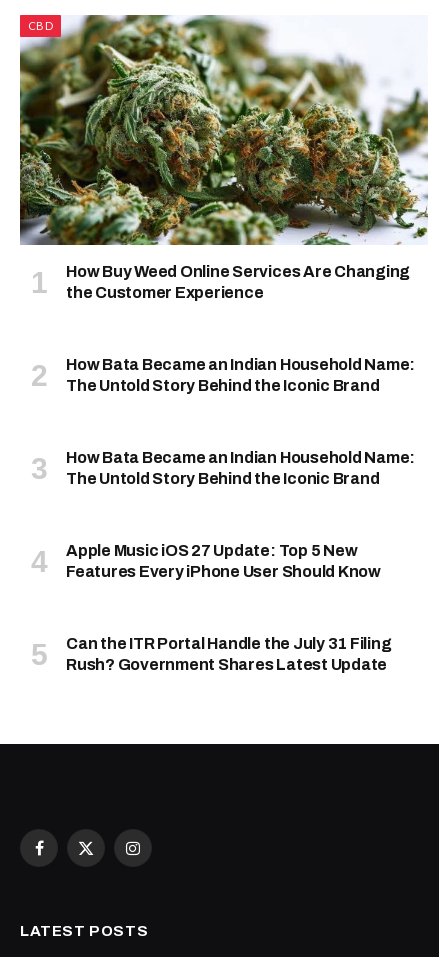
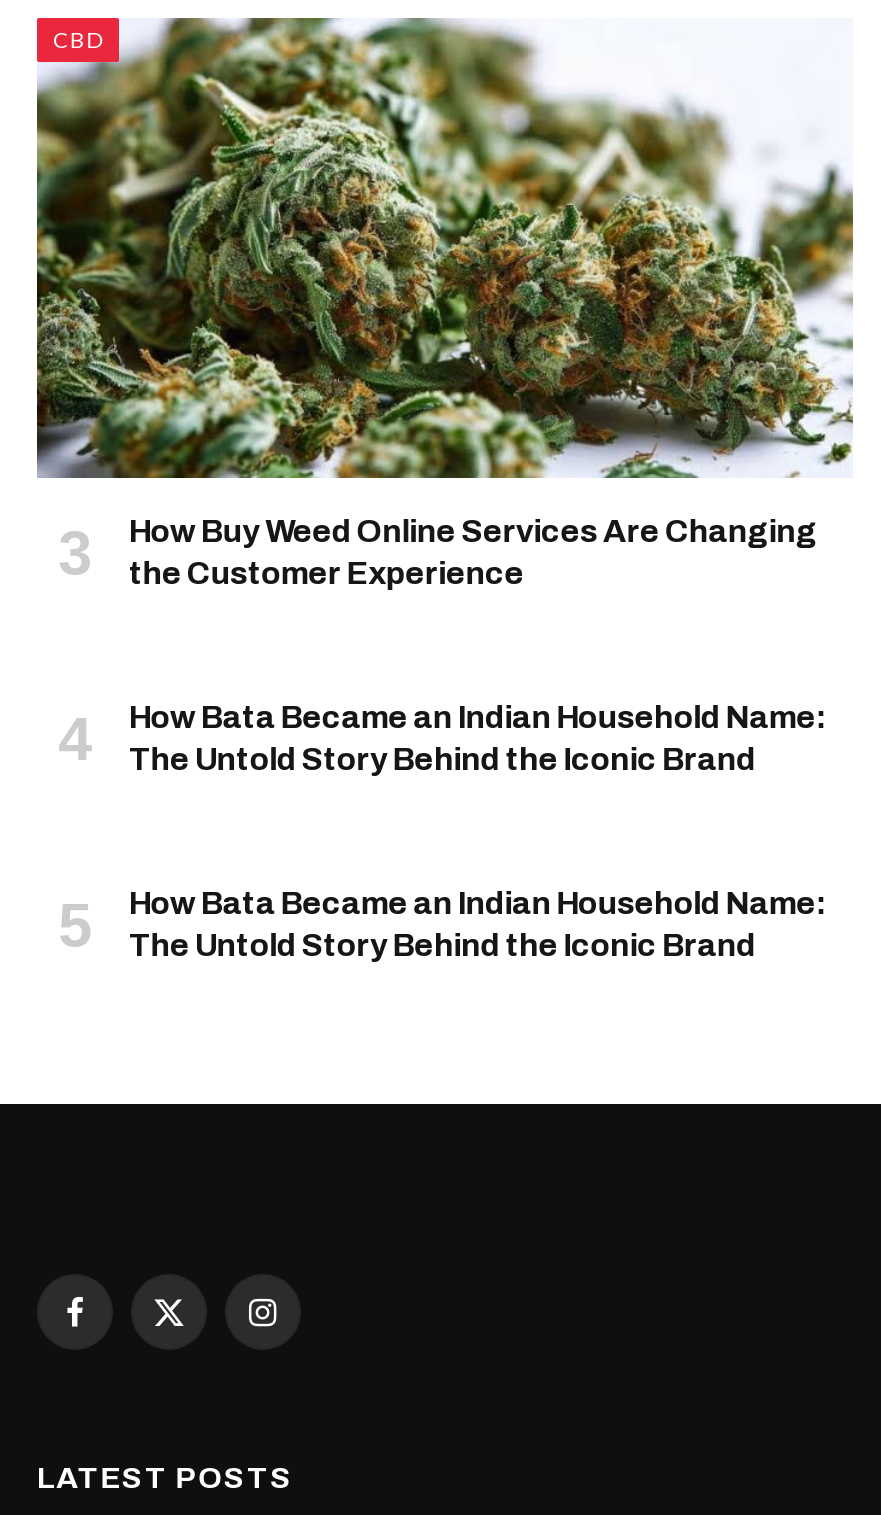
- Apple Music iOS 27 Update: Top 5 New
- Features Every iPhone User Should Know

- Can the ITR Portal Handle the July 31 Filing
- Rush? Government Shares Latest Update
